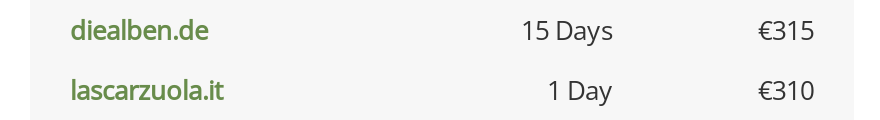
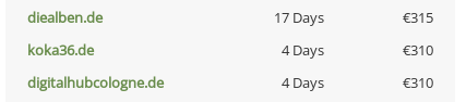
- 15 Days
+ 17 Days

- lascarzuola.it
- 1 Day
+ koka36.de
+ 4 Days
+ €310
+ digitalhubcologne.de
+ 4 Days
